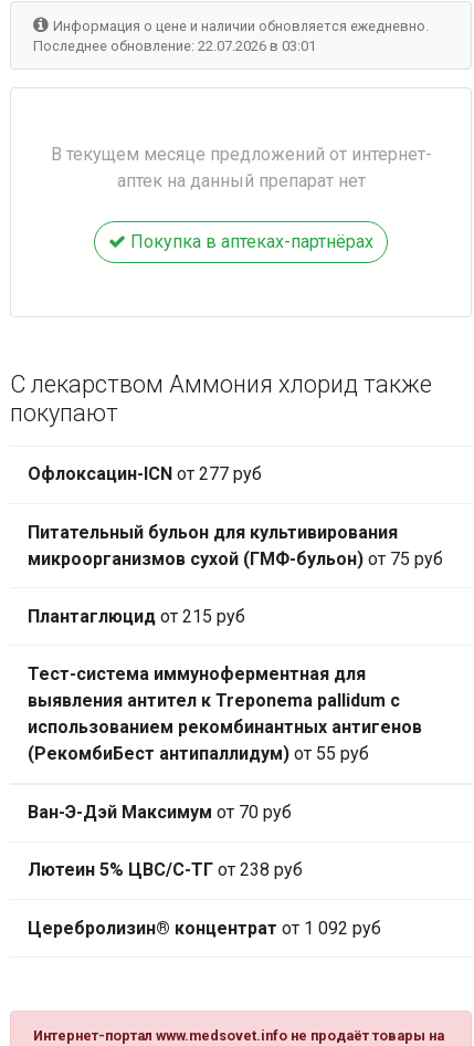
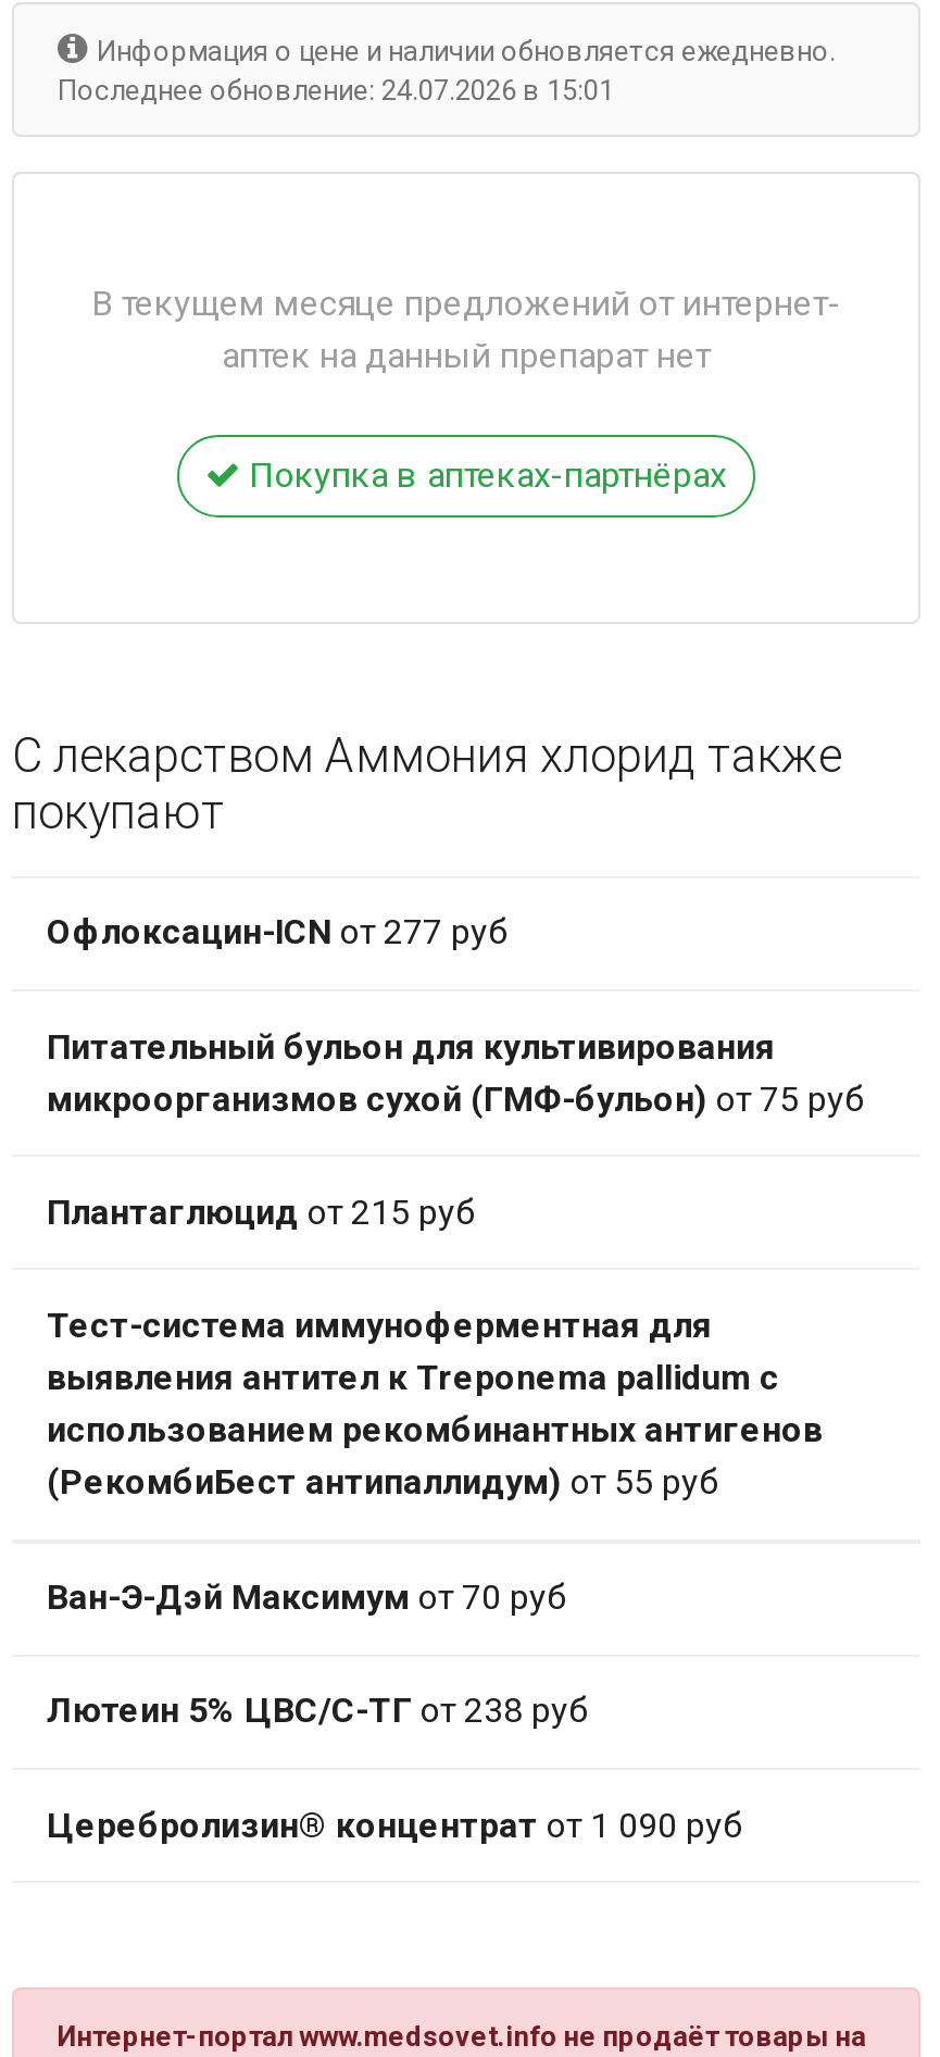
- Последнее обновление: 22.07.2026 в 03:01
+ Последнее обновление: 24.07.2026 в 15:01

- Церебролизин® концентрат от 1 092 руб
+ Церебролизин® концентрат от 1 090 руб
